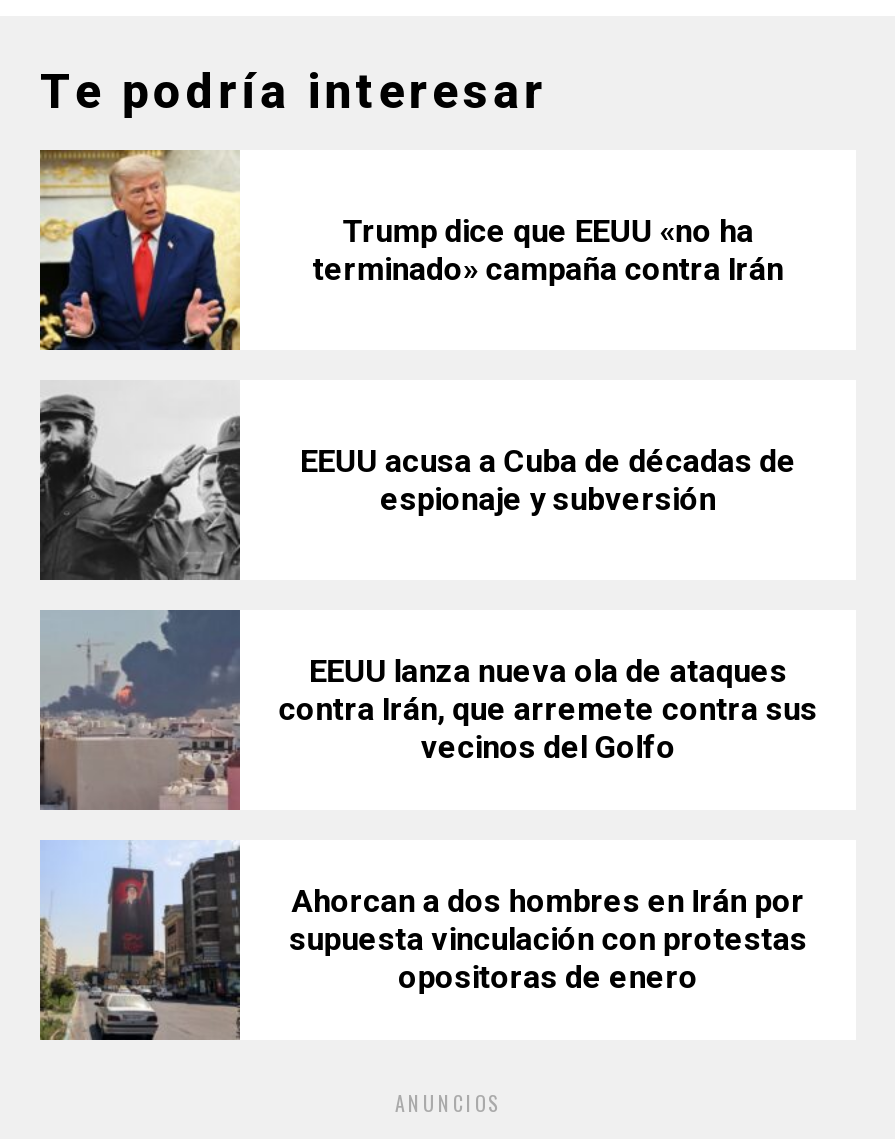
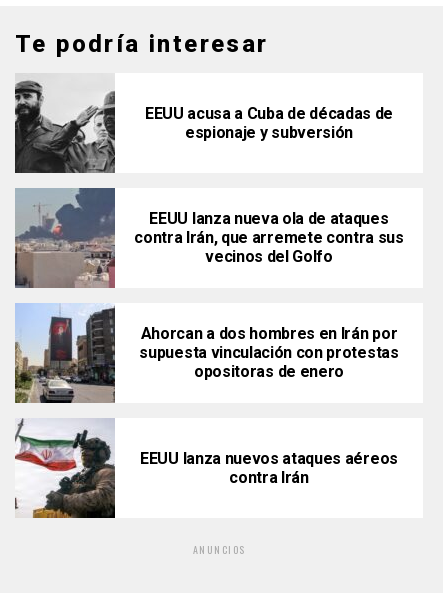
- [image]
- Trump dice que EEUU «no ha
- terminado» campaña contra Irán

moved up: [image] | EEUU acusa a Cuba de décadas de | espionaje y subversión | ... | supuesta vinculación con protestas | opositoras de enero

+ [image]
+ EEUU lanza nuevos ataques aéreos
+ contra Irán
